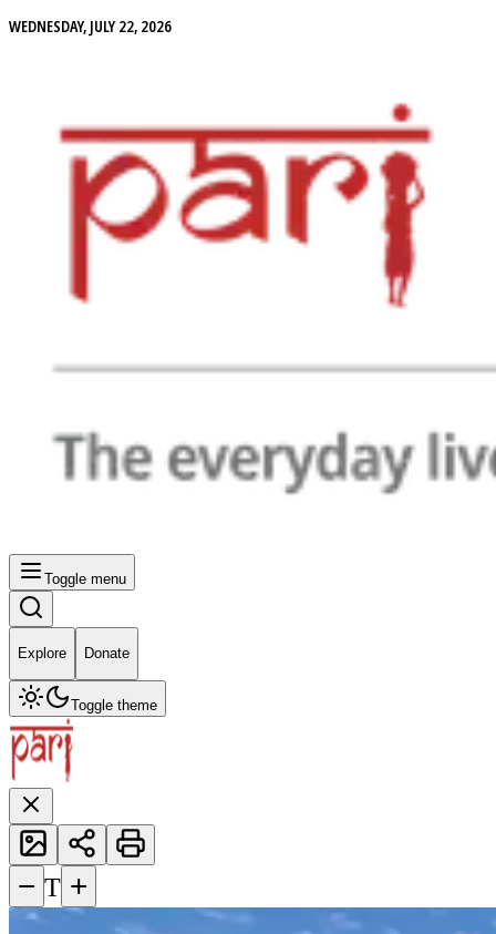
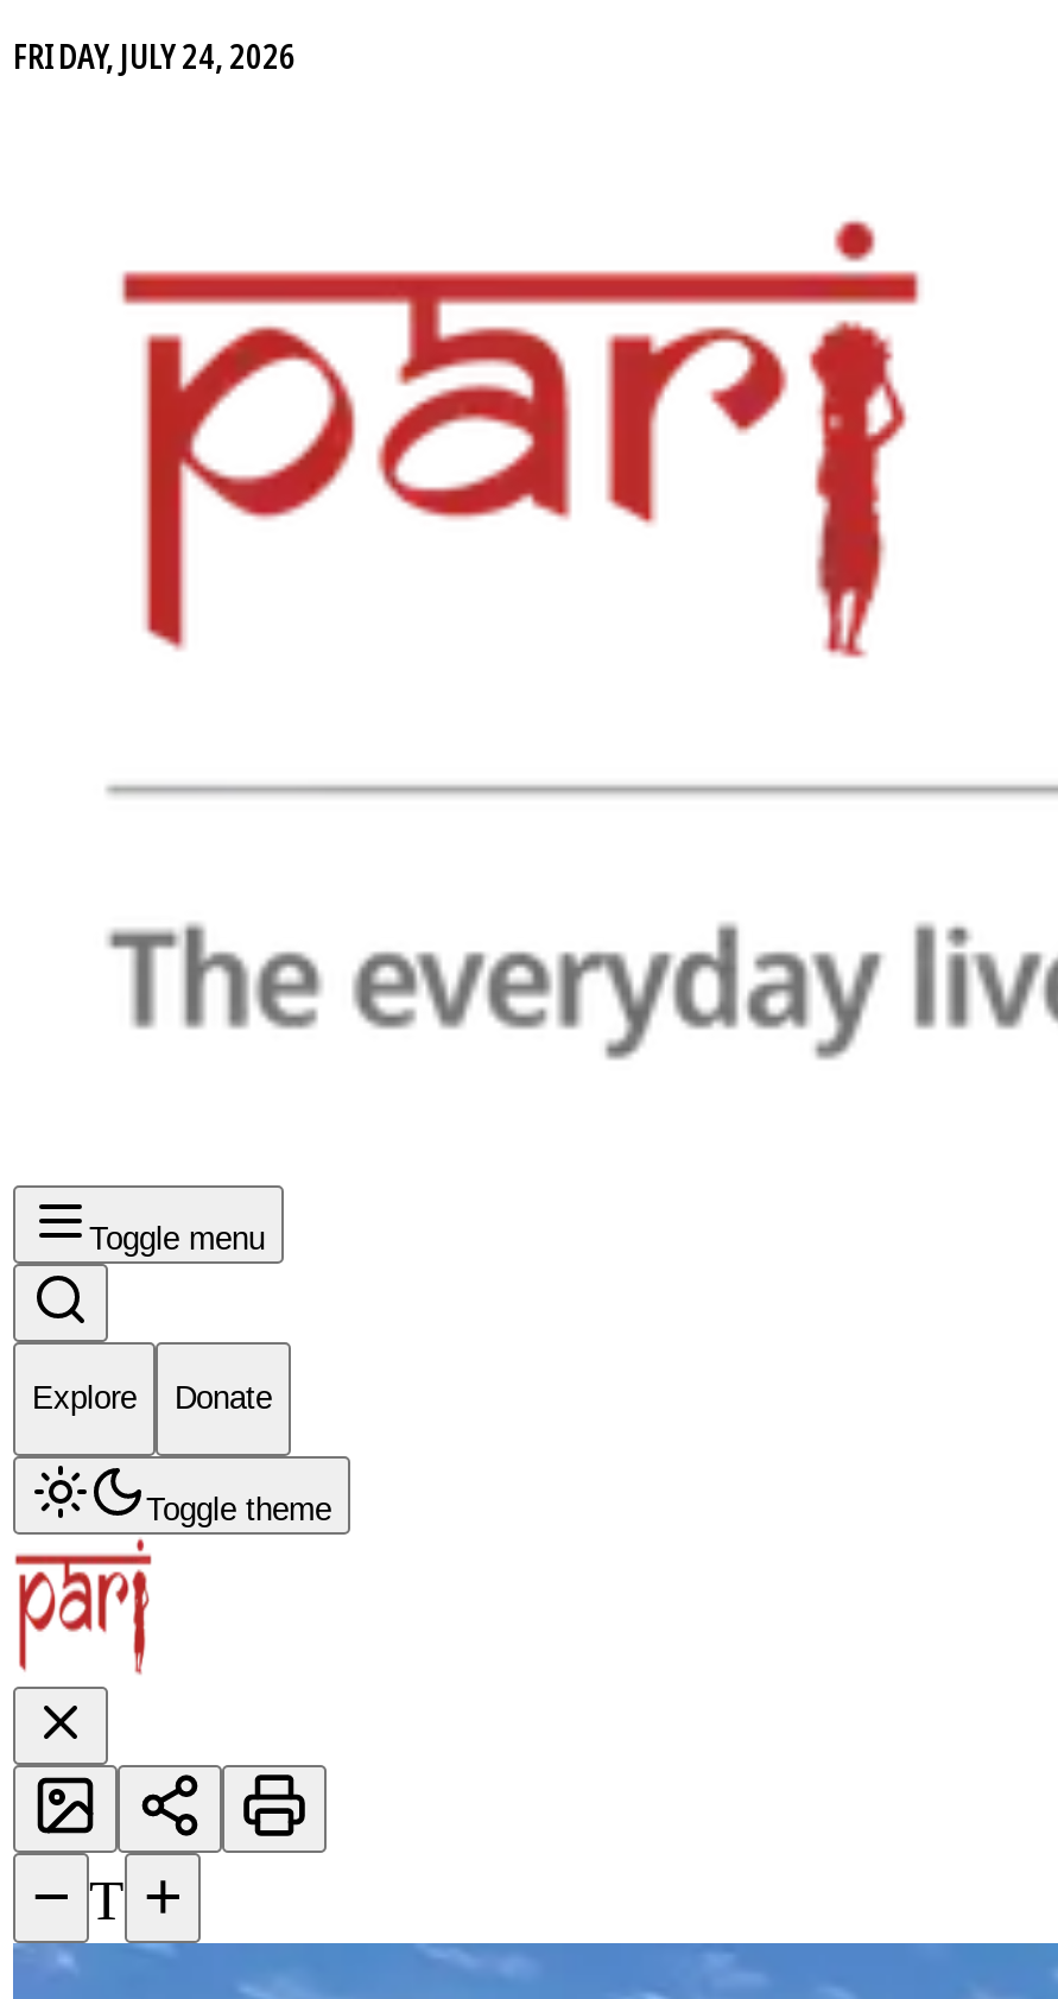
- WEDNESDAY, JULY 22, 2026
+ FRIDAY, JULY 24, 2026
